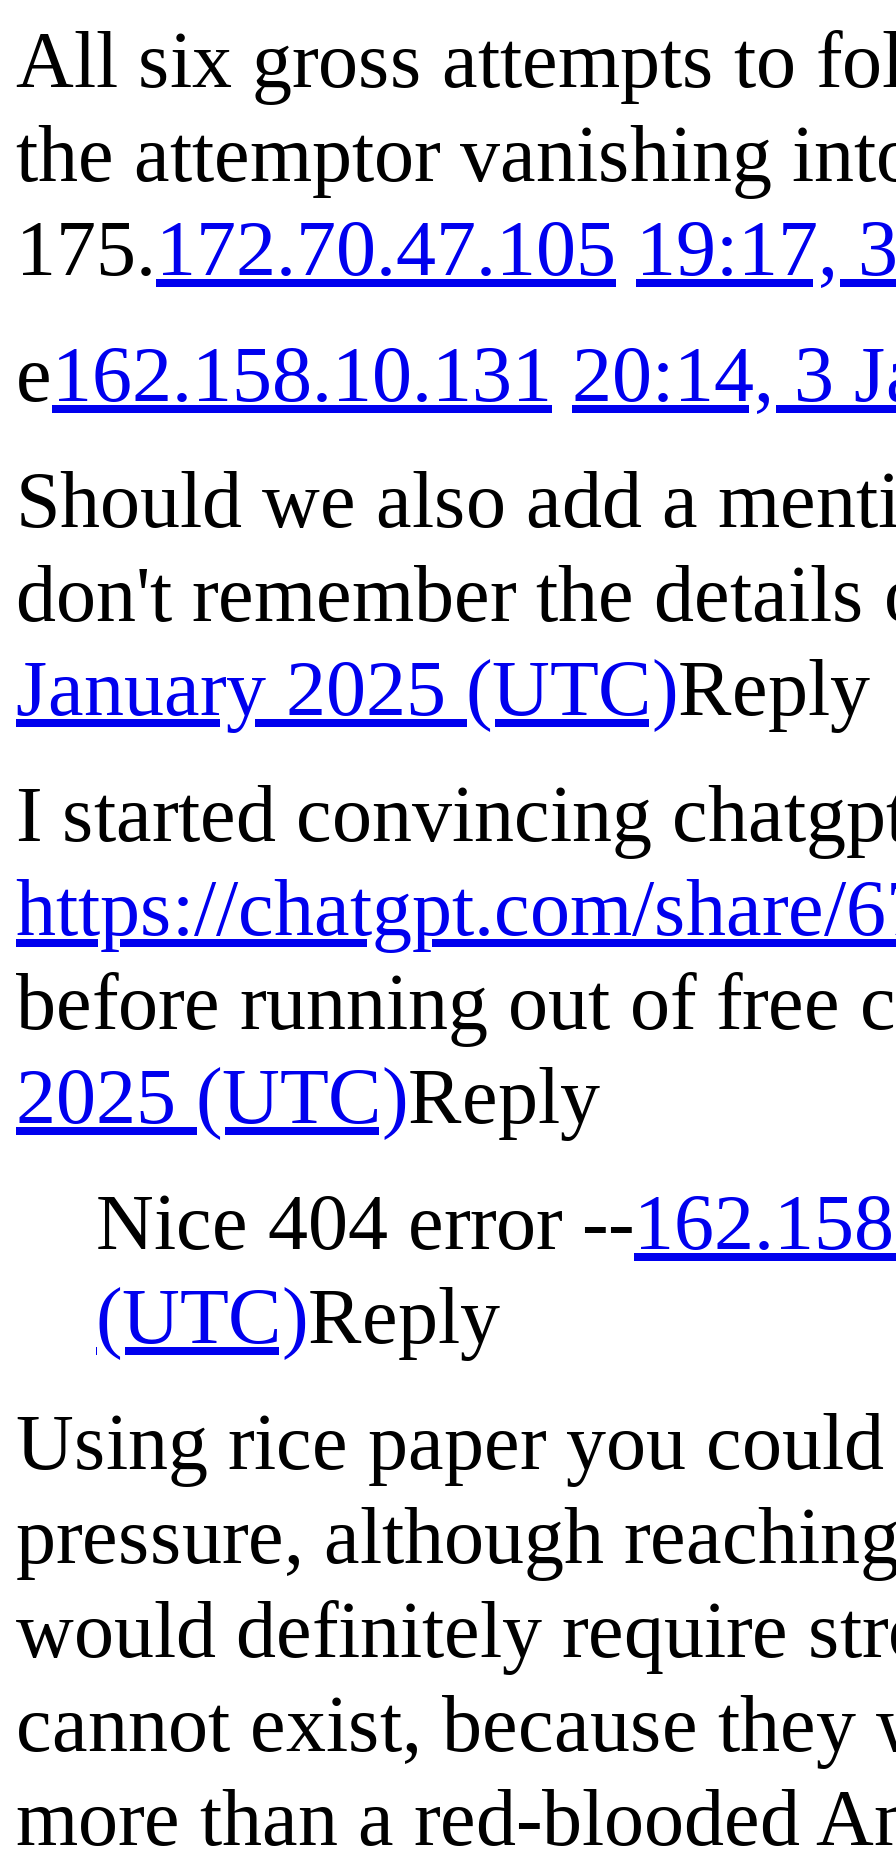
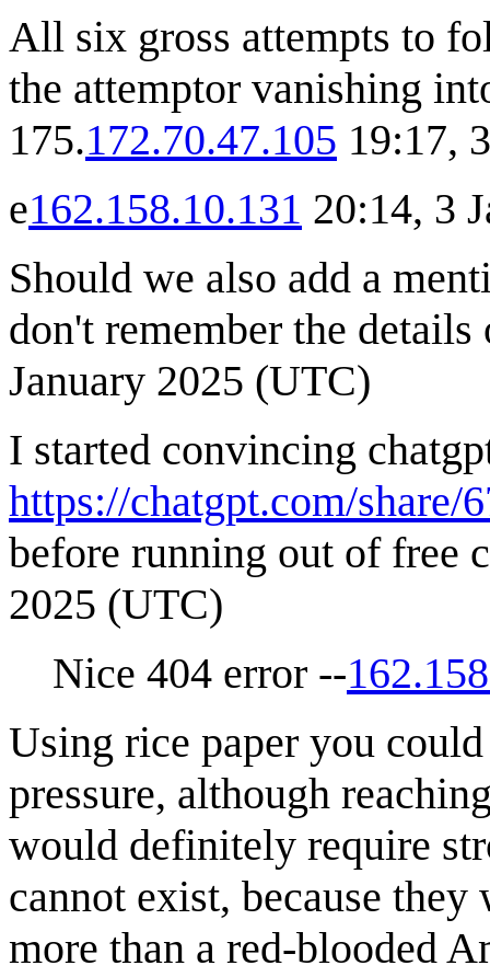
- January 2025 (UTC)Reply
+ January 2025 (UTC)

- 2025 (UTC)Reply
+ 2025 (UTC)

- (UTC)Reply
